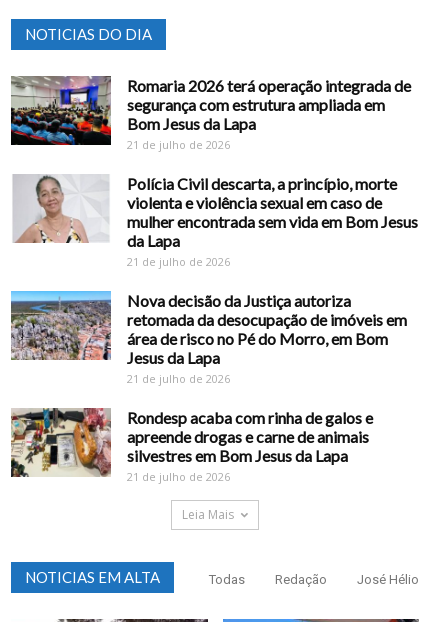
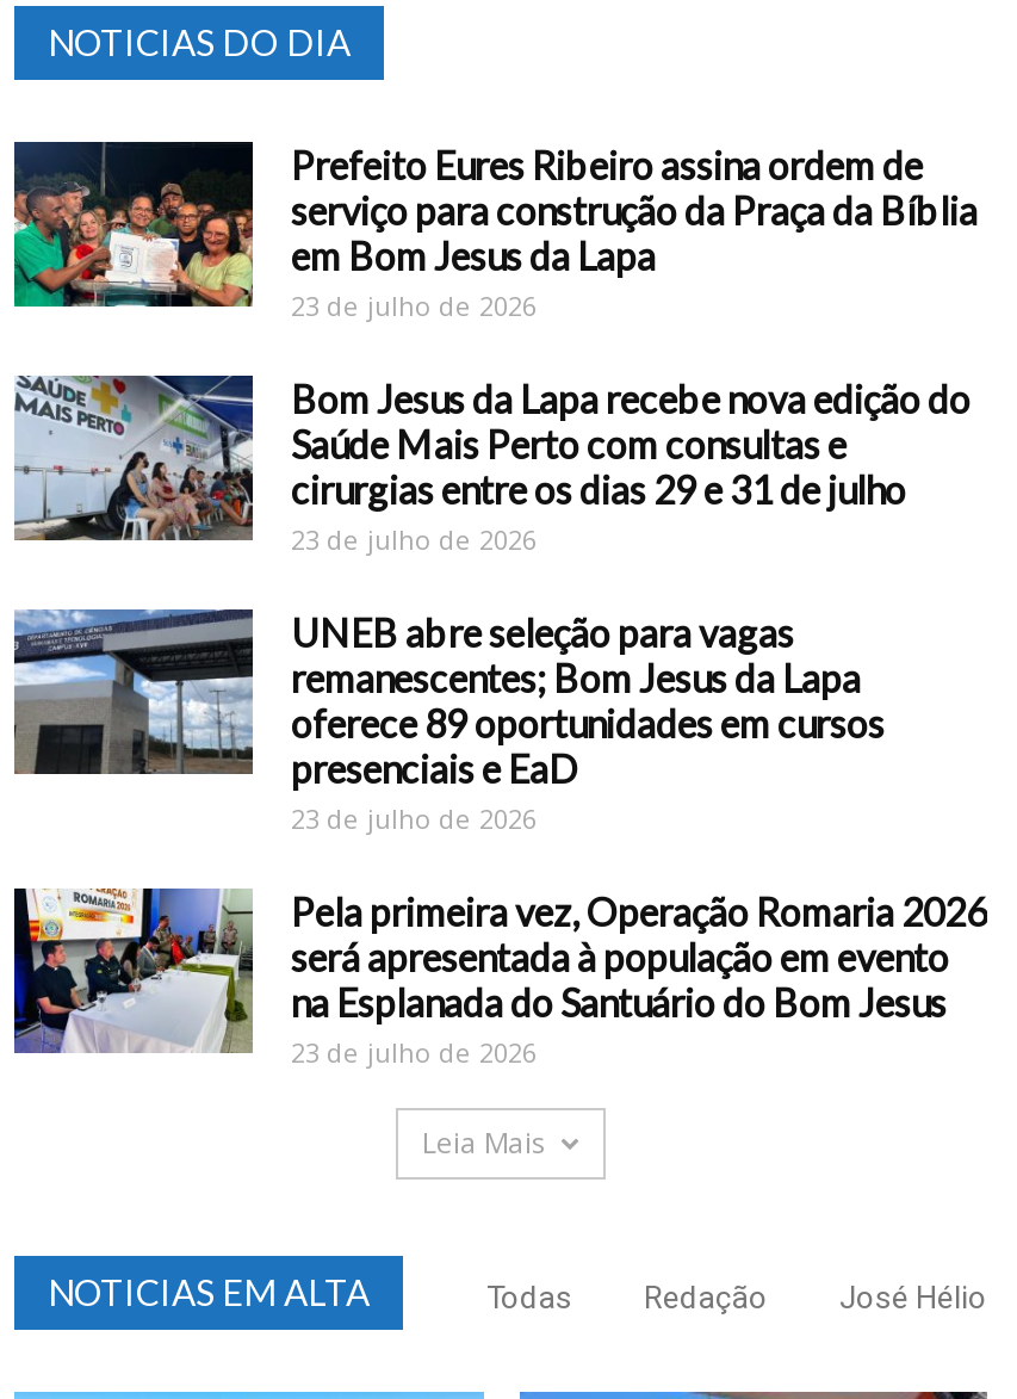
- [image]
- Romaria 2026 terá operação integrada de
- segurança com estrutura ampliada em
- Bom Jesus da Lapa
- 21 de julho de 2026
+ [image]
+ Prefeito Eures Ribeiro assina ordem de
+ serviço para construção da Praça da Bíblia
+ em Bom Jesus da Lapa
+ 23 de julho de 2026

- [image]
- Polícia Civil descarta, a princípio, morte
- violenta e violência sexual em caso de
- mulher encontrada sem vida em Bom Jesus
- da Lapa
- 21 de julho de 2026
+ [image]
+ Bom Jesus da Lapa recebe nova edição do
+ Saúde Mais Perto com consultas e
+ cirurgias entre os dias 29 e 31 de julho
+ 23 de julho de 2026

- [image]
- Nova decisão da Justiça autoriza
- retomada da desocupação de imóveis em
- área de risco no Pé do Morro, em Bom
- Jesus da Lapa
- 21 de julho de 2026
+ [image]
+ UNEB abre seleção para vagas
+ remanescentes; Bom Jesus da Lapa
+ oferece 89 oportunidades em cursos
+ presenciais e EaD
+ 23 de julho de 2026

- [image]
- Rondesp acaba com rinha de galos e
- apreende drogas e carne de animais
- silvestres em Bom Jesus da Lapa
- 21 de julho de 2026
+ [image]
+ Pela primeira vez, Operação Romaria 2026
+ será apresentada à população em evento
+ na Esplanada do Santuário do Bom Jesus
+ 23 de julho de 2026
